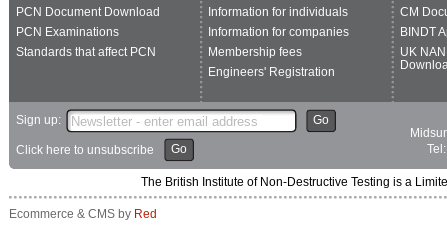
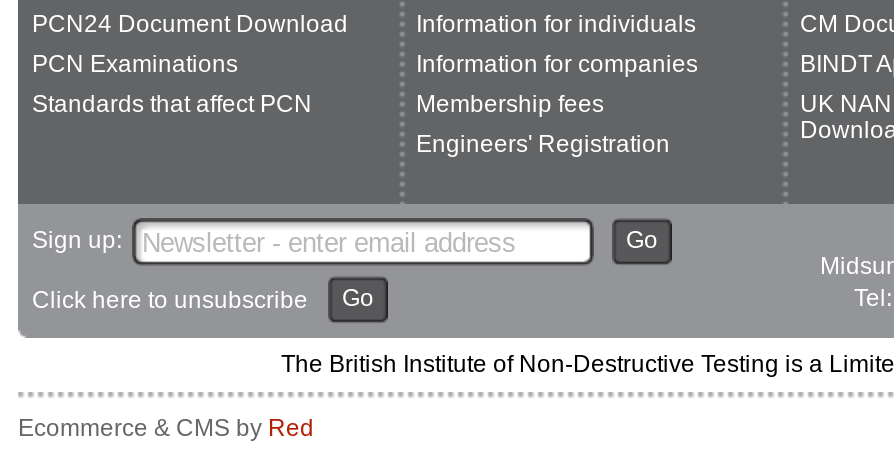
- PCN Document Download
+ PCN24 Document Download
